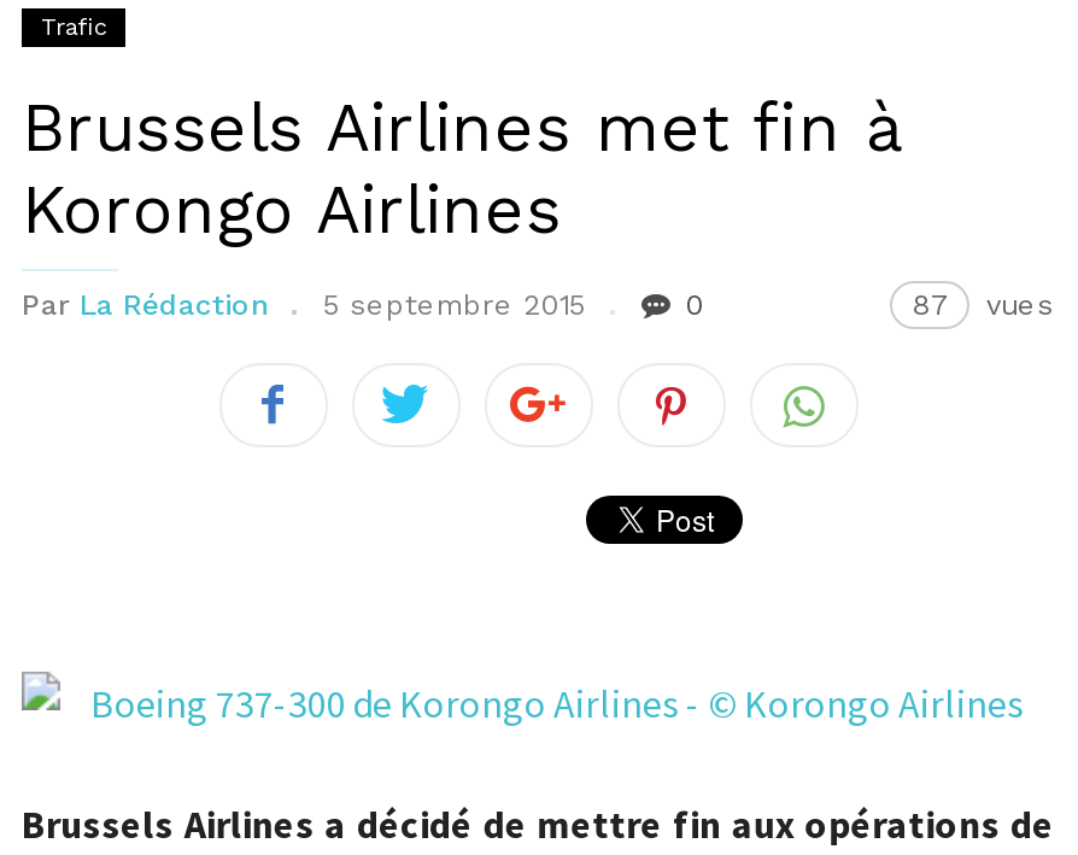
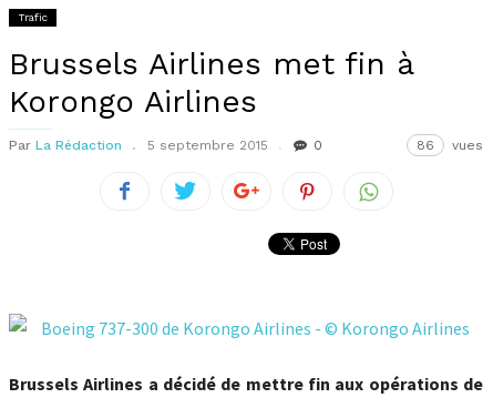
- 87 vues
+ 86 vues
